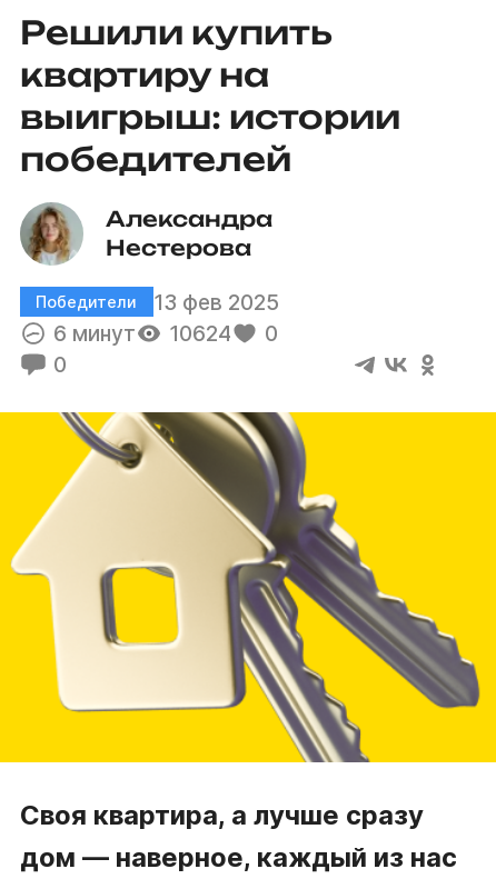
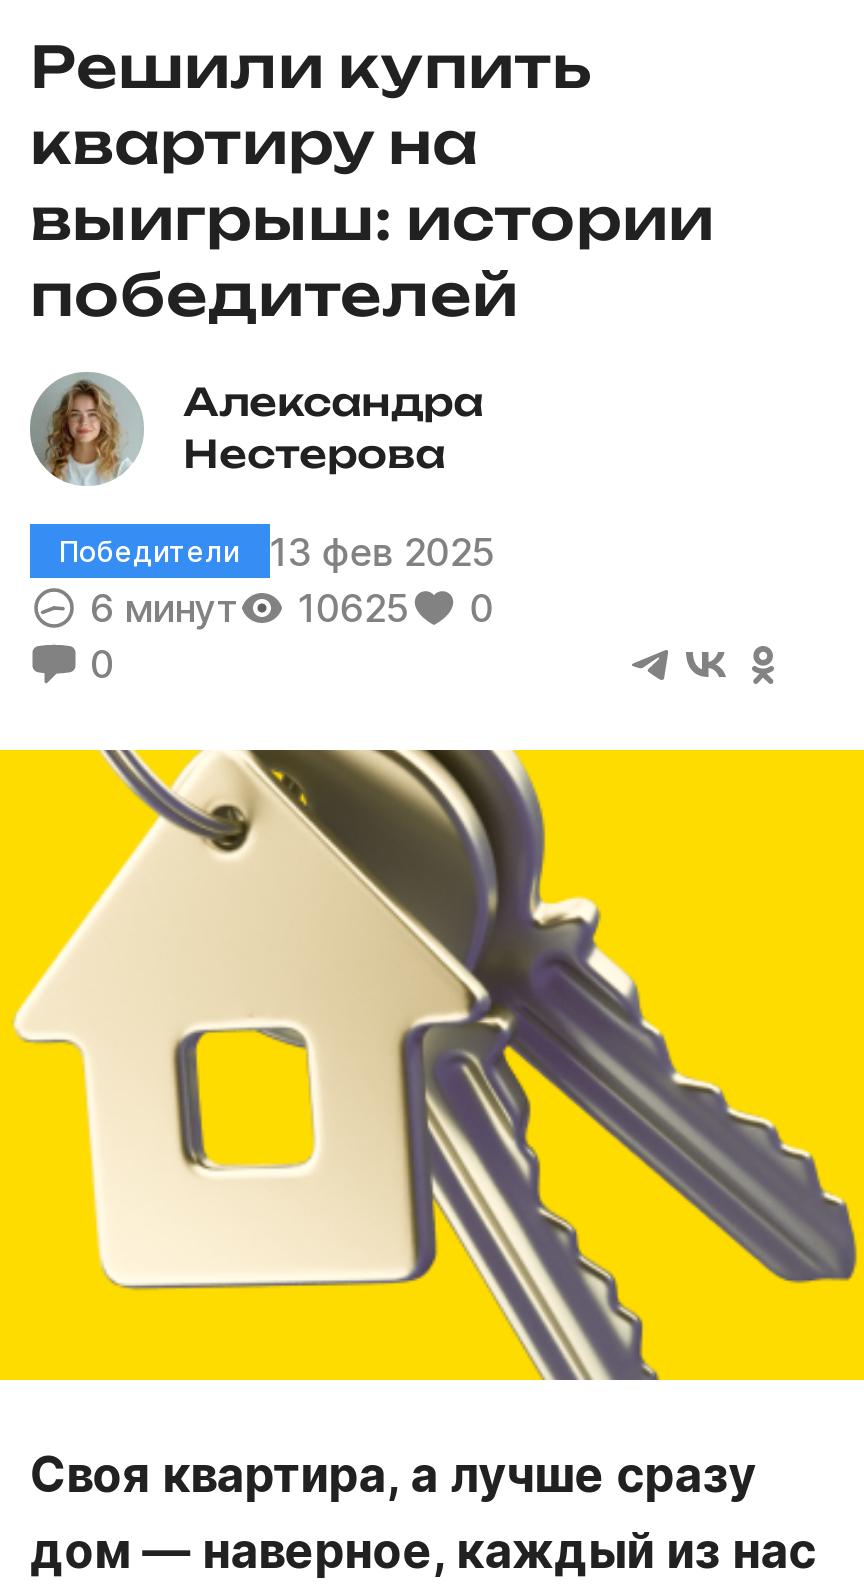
- 6 минут 10624 0
+ 6 минут 10625 0
